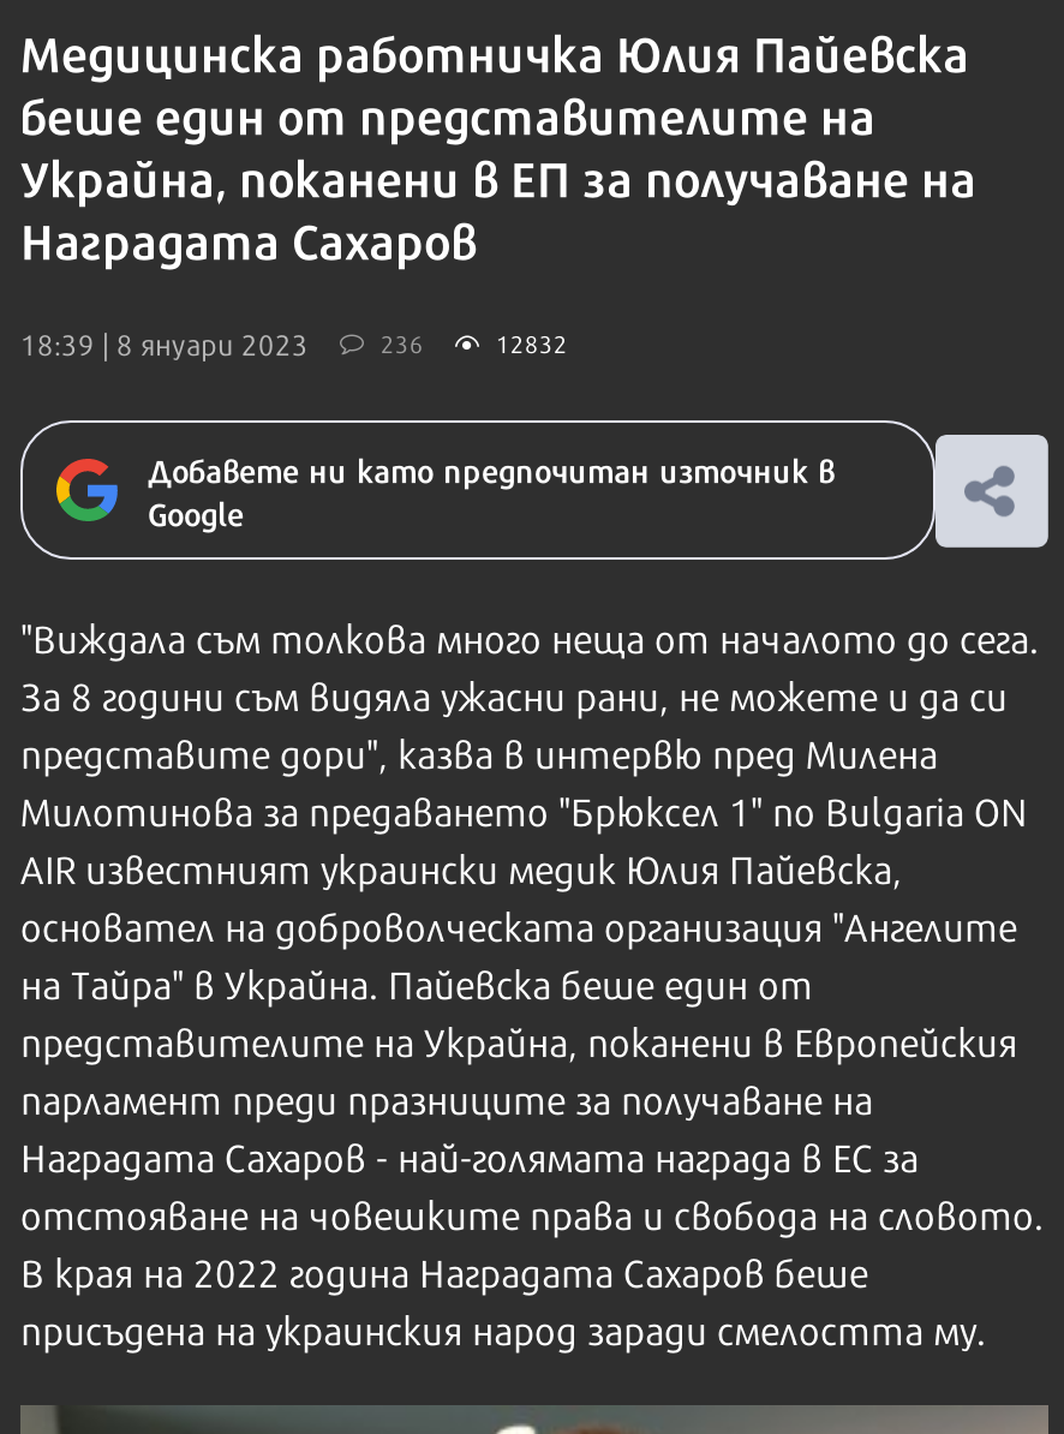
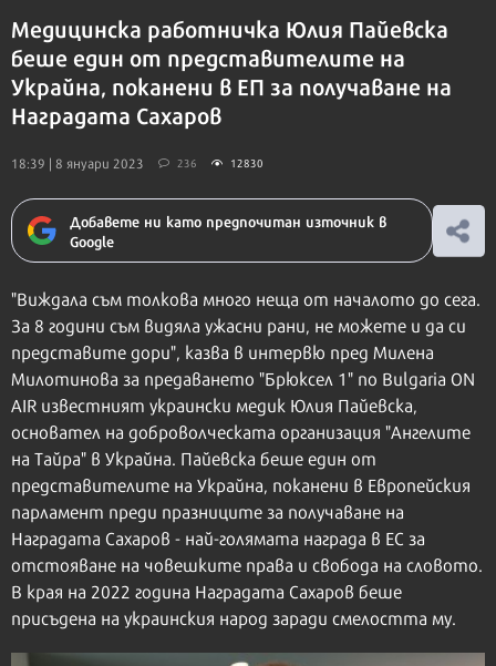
- 12832
+ 12830
